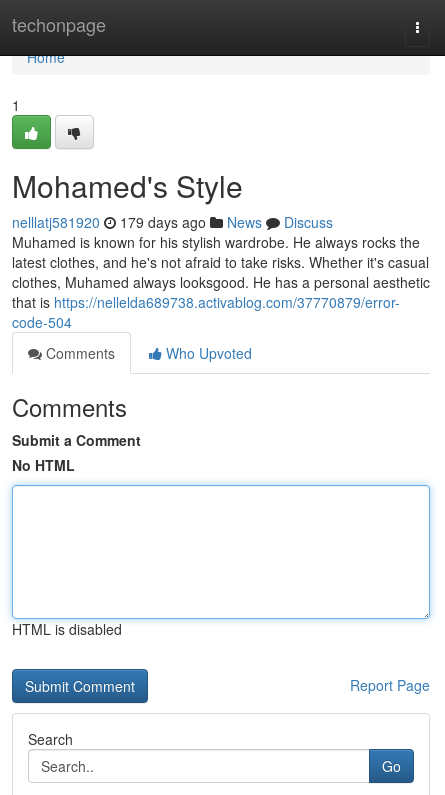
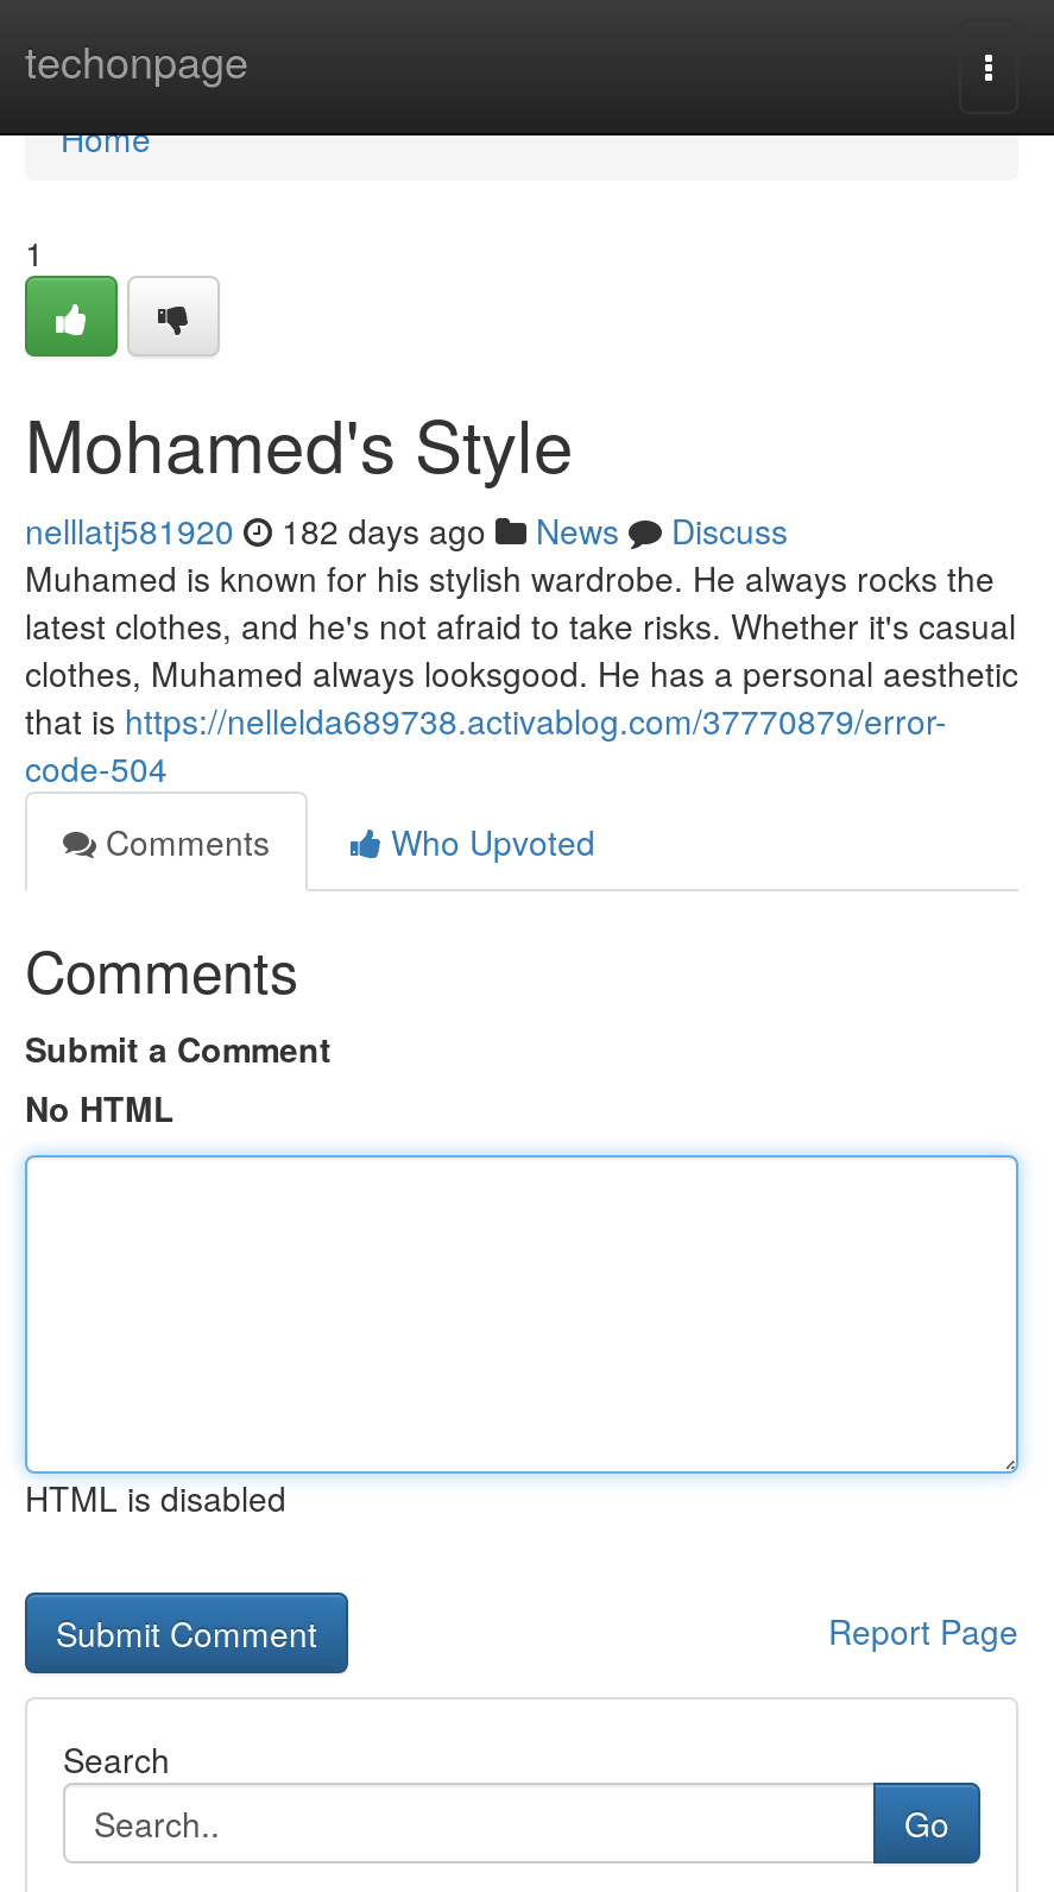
- nelllatj581920 179 days ago News Discuss
+ nelllatj581920 182 days ago News Discuss
